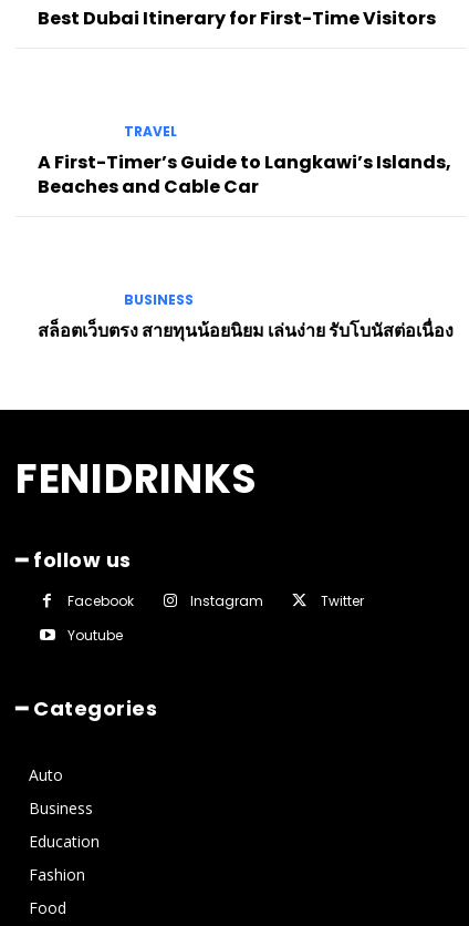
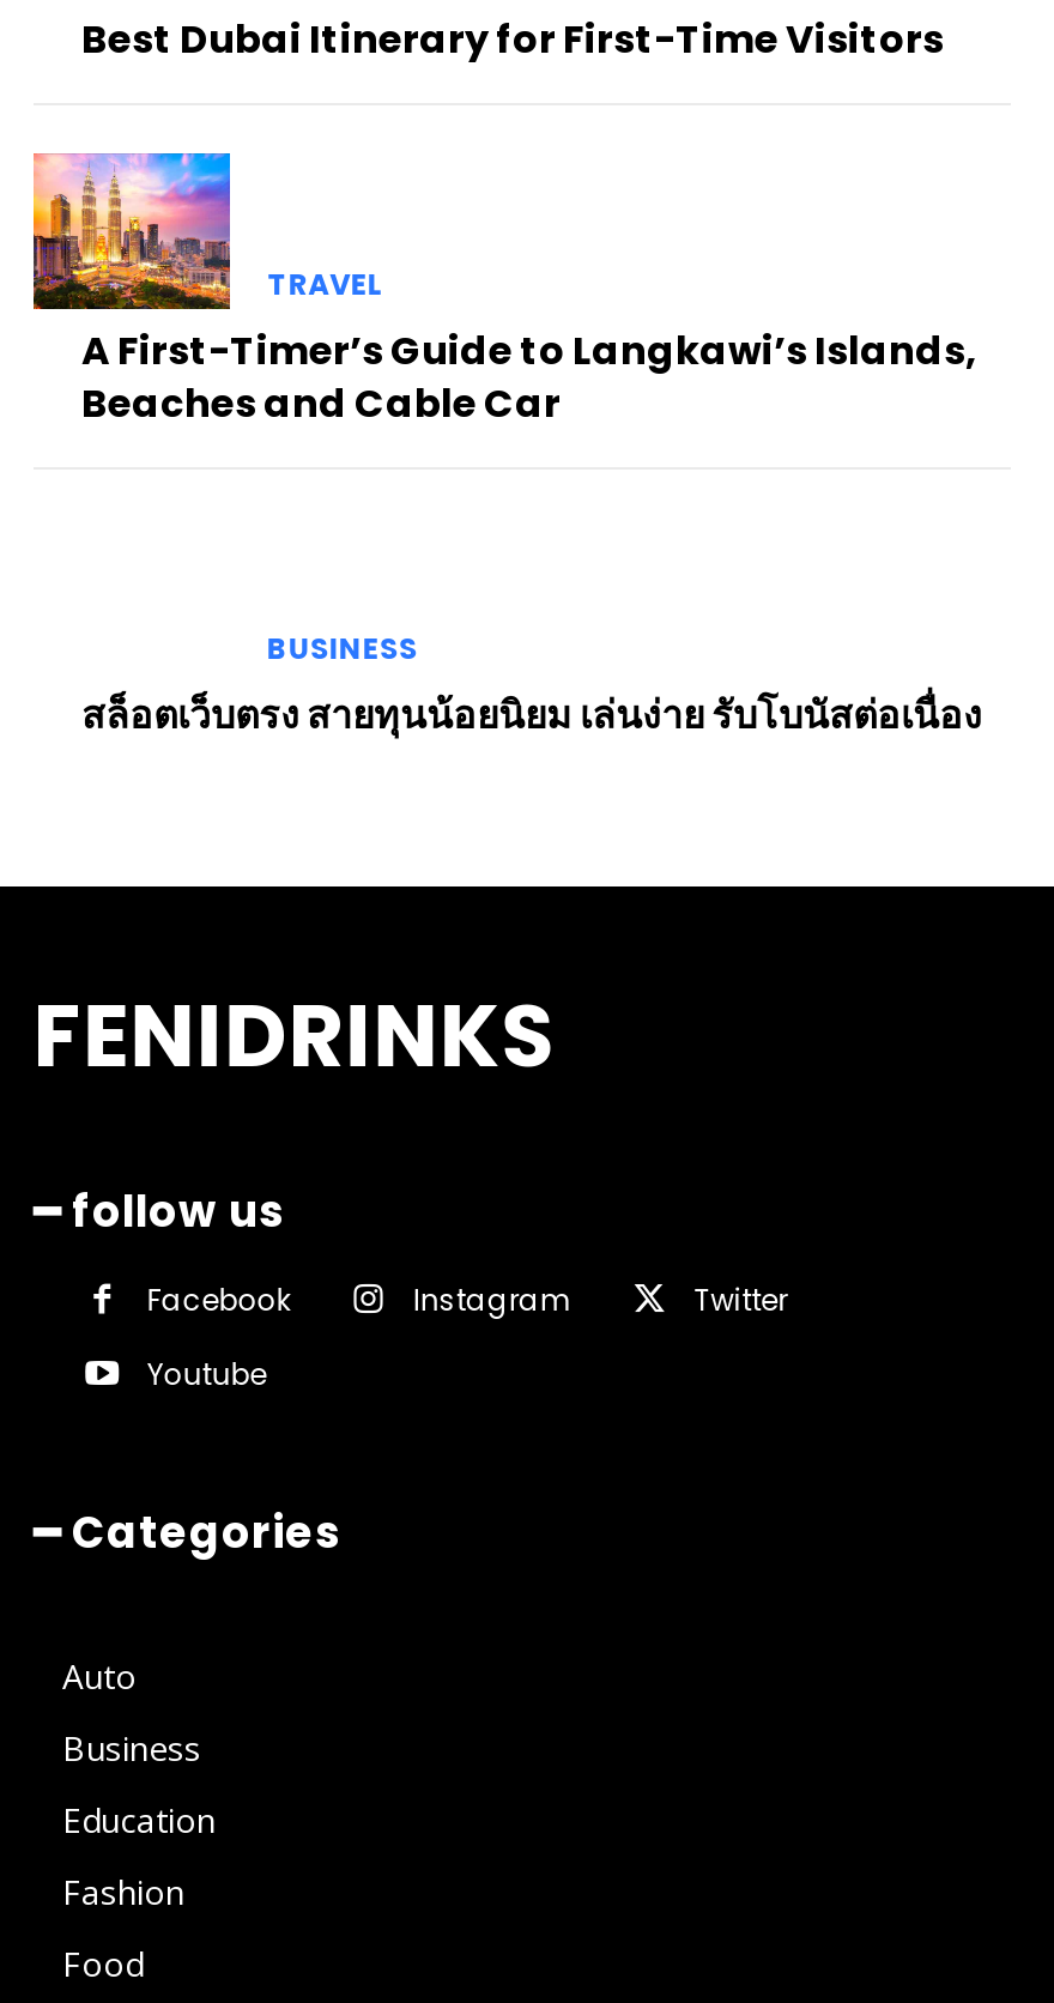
+ [image]
